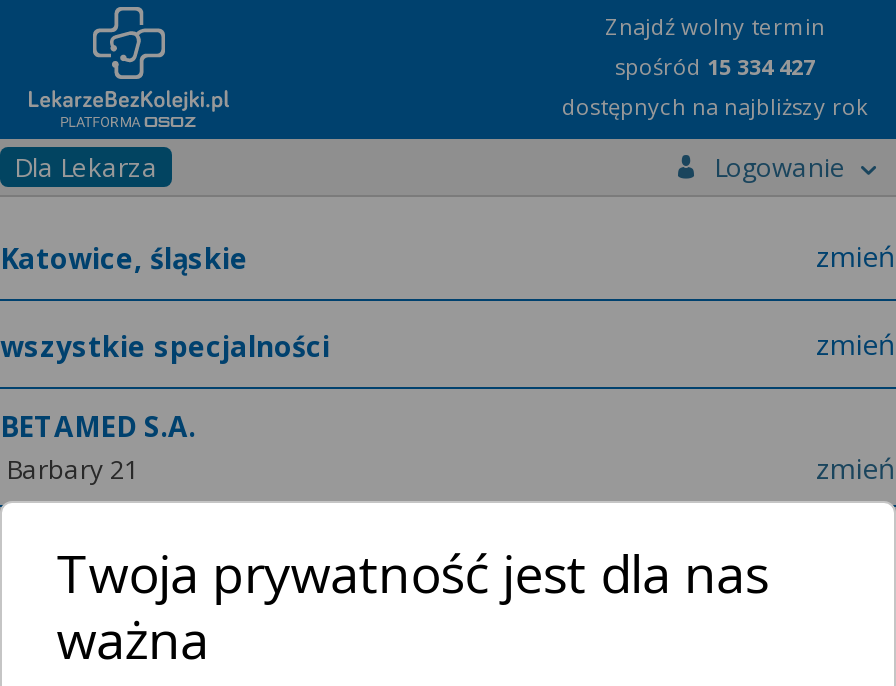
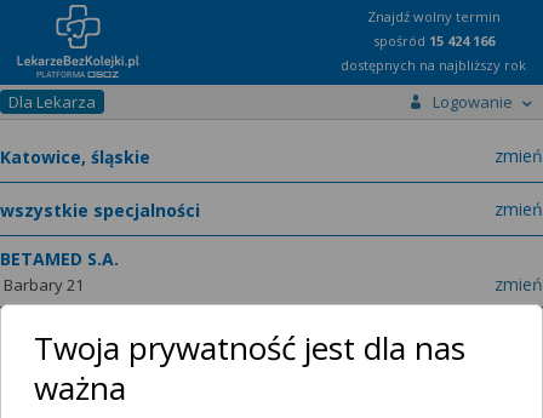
- spośród 15 334 427
+ spośród 15 424 166
